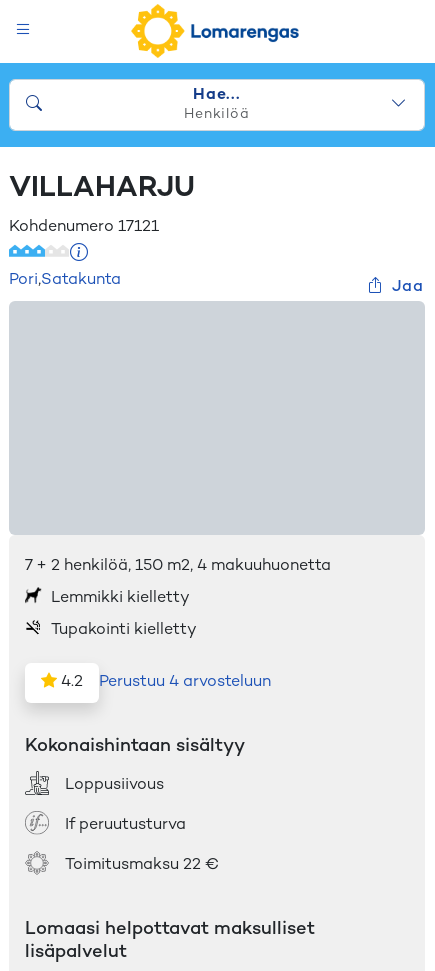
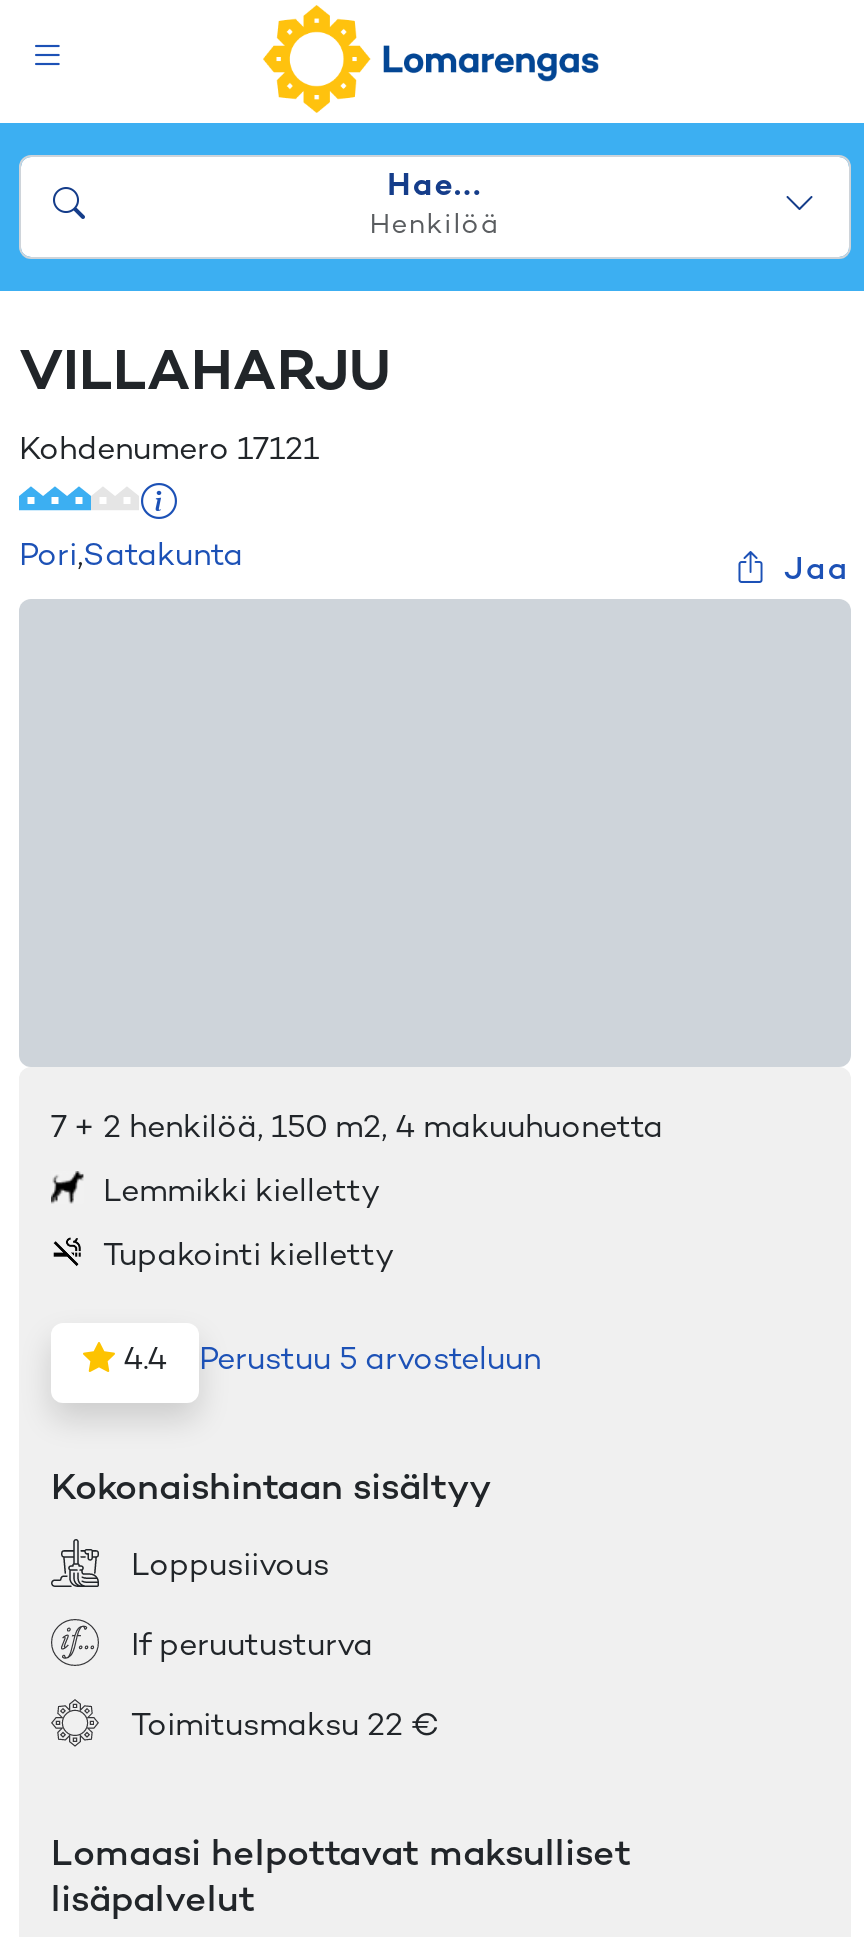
- 4.2
+ 4.4

- Perustuu 4 arvosteluun
+ Perustuu 5 arvosteluun
